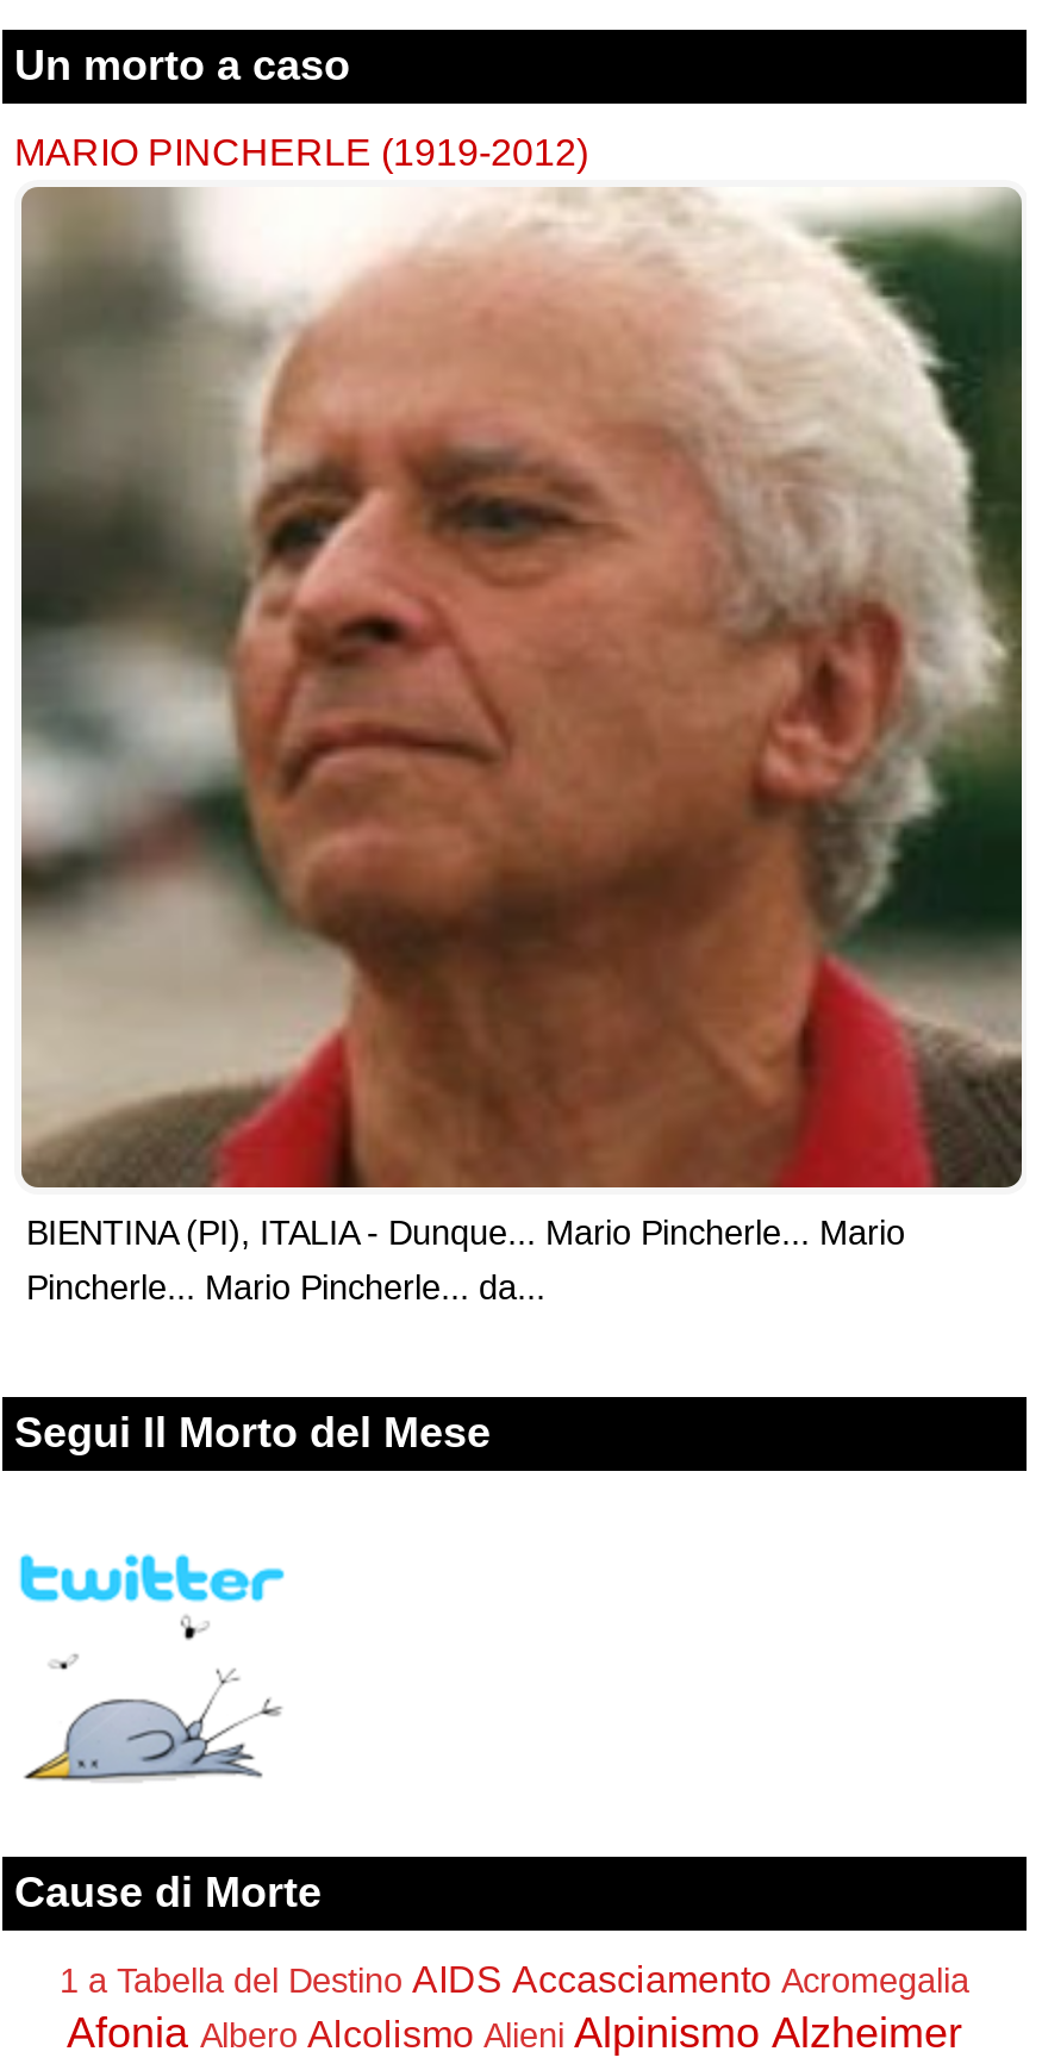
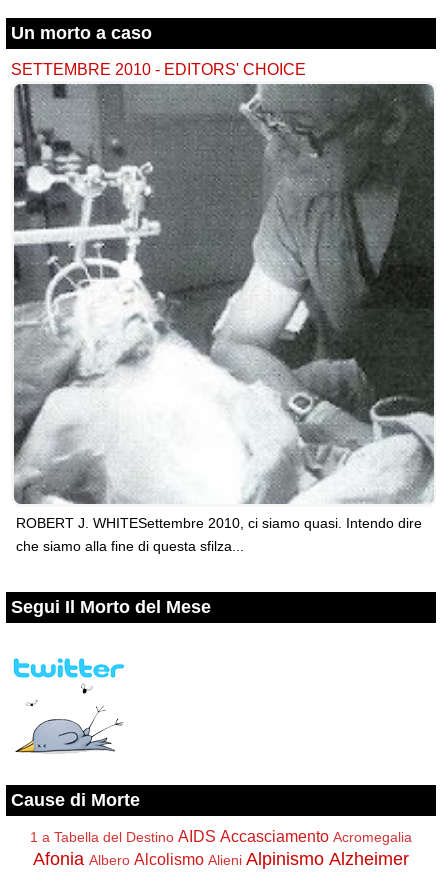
- MARIO PINCHERLE (1919-2012)
+ SETTEMBRE 2010 - EDITORS' CHOICE

- [image]
- BIENTINA (PI), ITALIA - Dunque... Mario Pincherle... Mario
- Pincherle... Mario Pincherle... da...
+ [image]
+ ROBERT J. WHITESettembre 2010, ci siamo quasi. Intendo dire
+ che siamo alla fine di questa sfilza...
